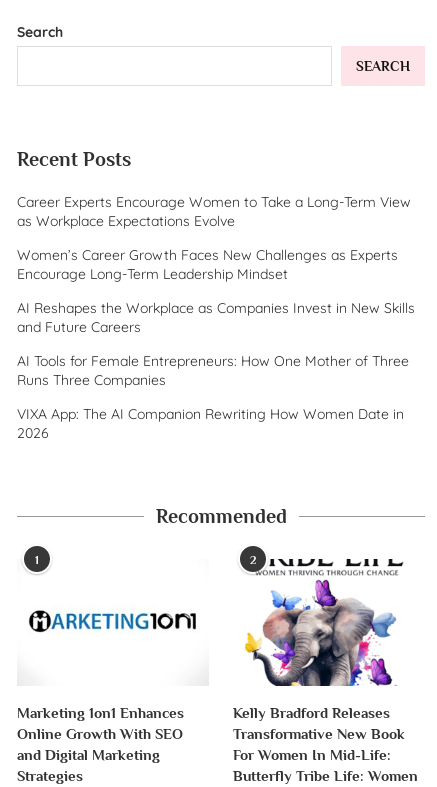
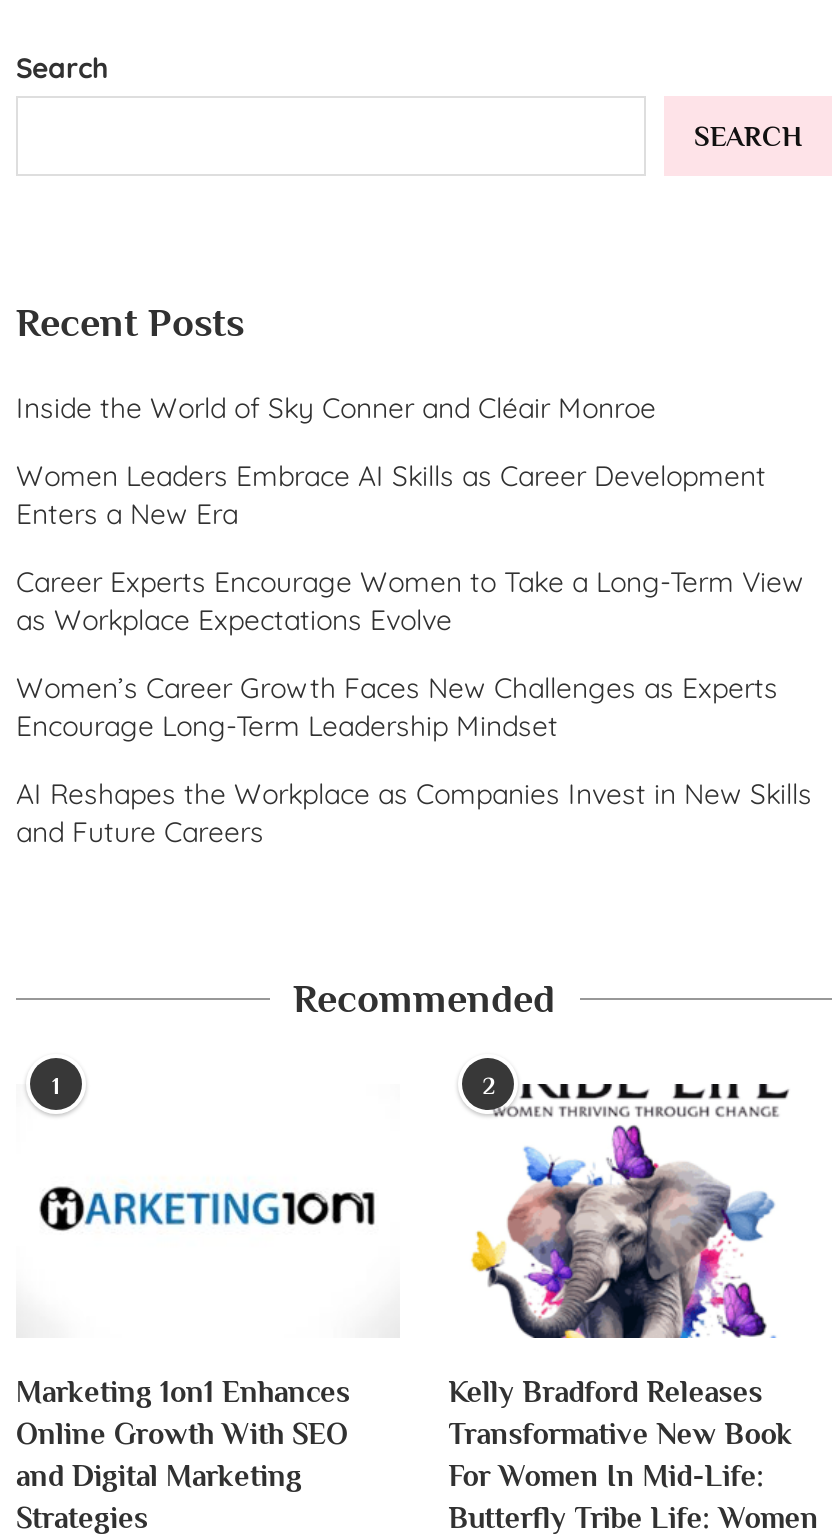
+ Inside the World of Sky Conner and Cléair Monroe
+ Women Leaders Embrace AI Skills as Career Development
+ Enters a New Era

moved down: Career Experts Encourage Women to Take a Long-Term View | as Workplace Expectations Evolve | Women’s Career Growth Faces New Challenges as Experts | Encourage Long-Term Leadership Mindset | AI Reshapes the Workplace as Companies Invest in New Skills | and Future Careers

- AI Tools for Female Entrepreneurs: How One Mother of Three
- Runs Three Companies
- VIXA App: The AI Companion Rewriting How Women Date in
- 2026
